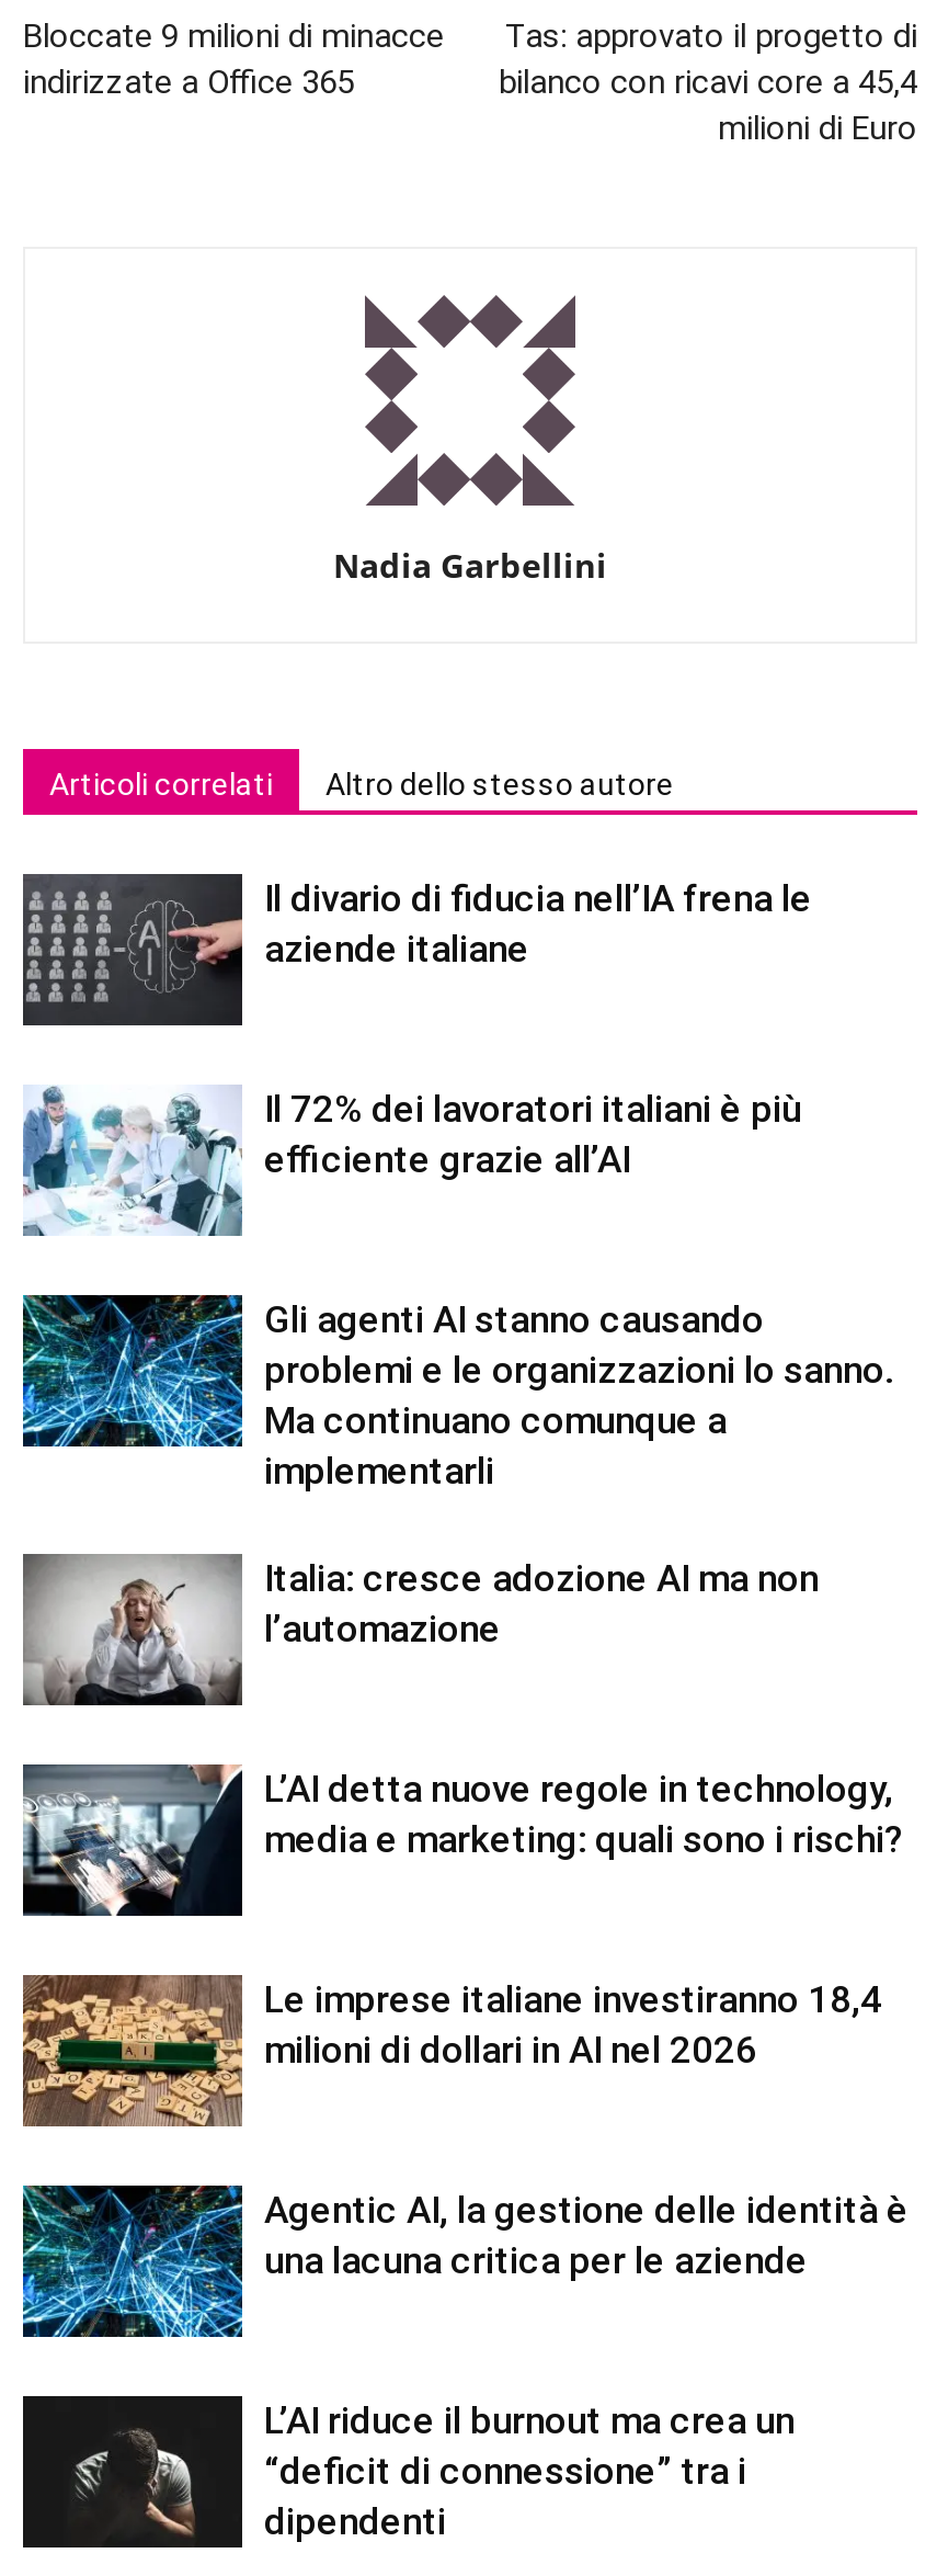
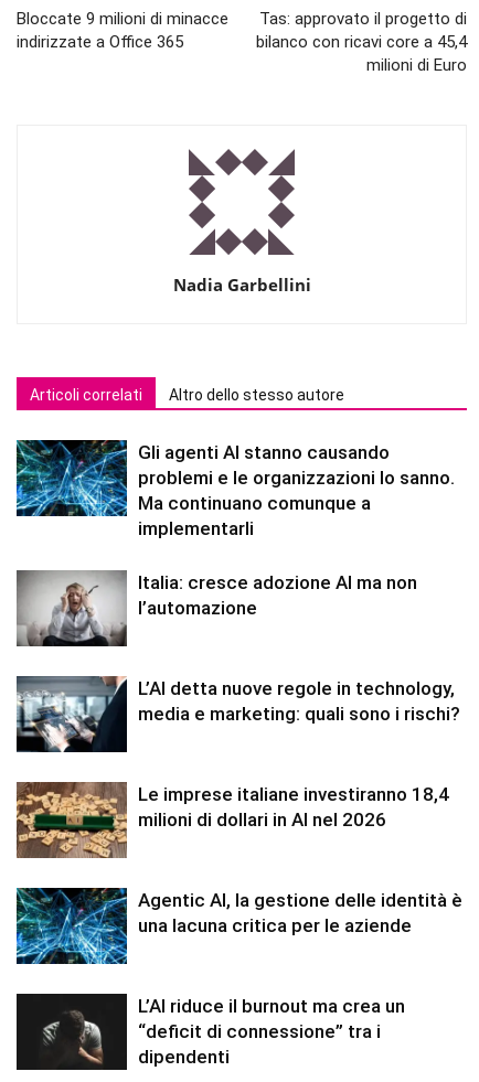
- [image]
- Il divario di fiducia nell’IA frena le
- aziende italiane

- [image]
- Il 72% dei lavoratori italiani è più
- efficiente grazie all’AI
